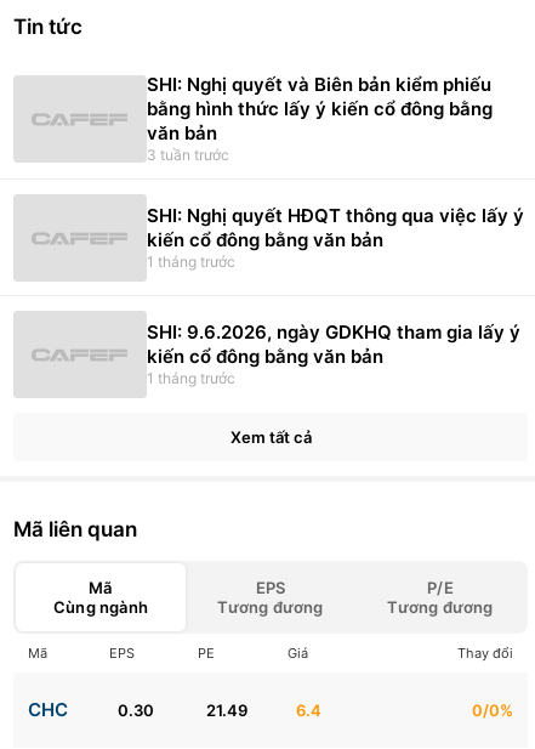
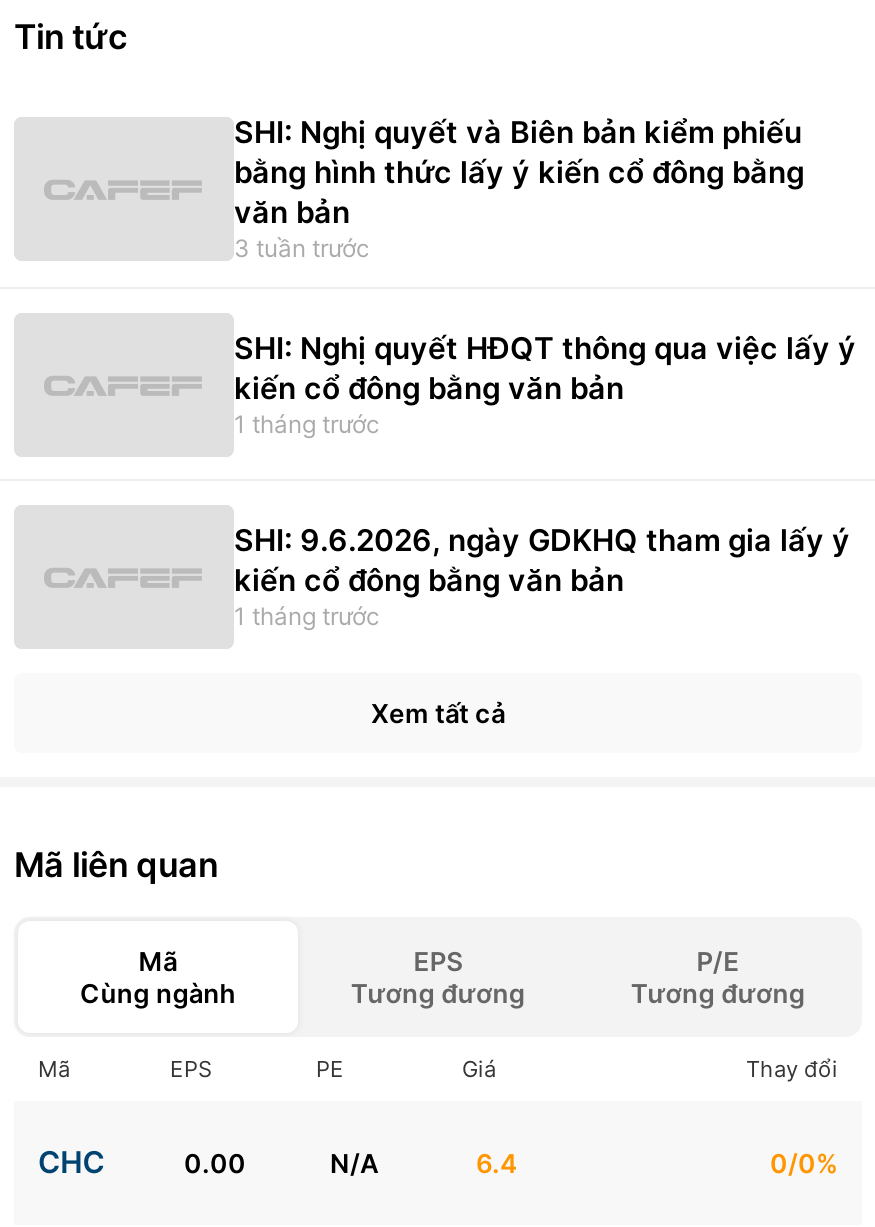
- 0.30
- 21.49
+ 0.00
+ N/A
